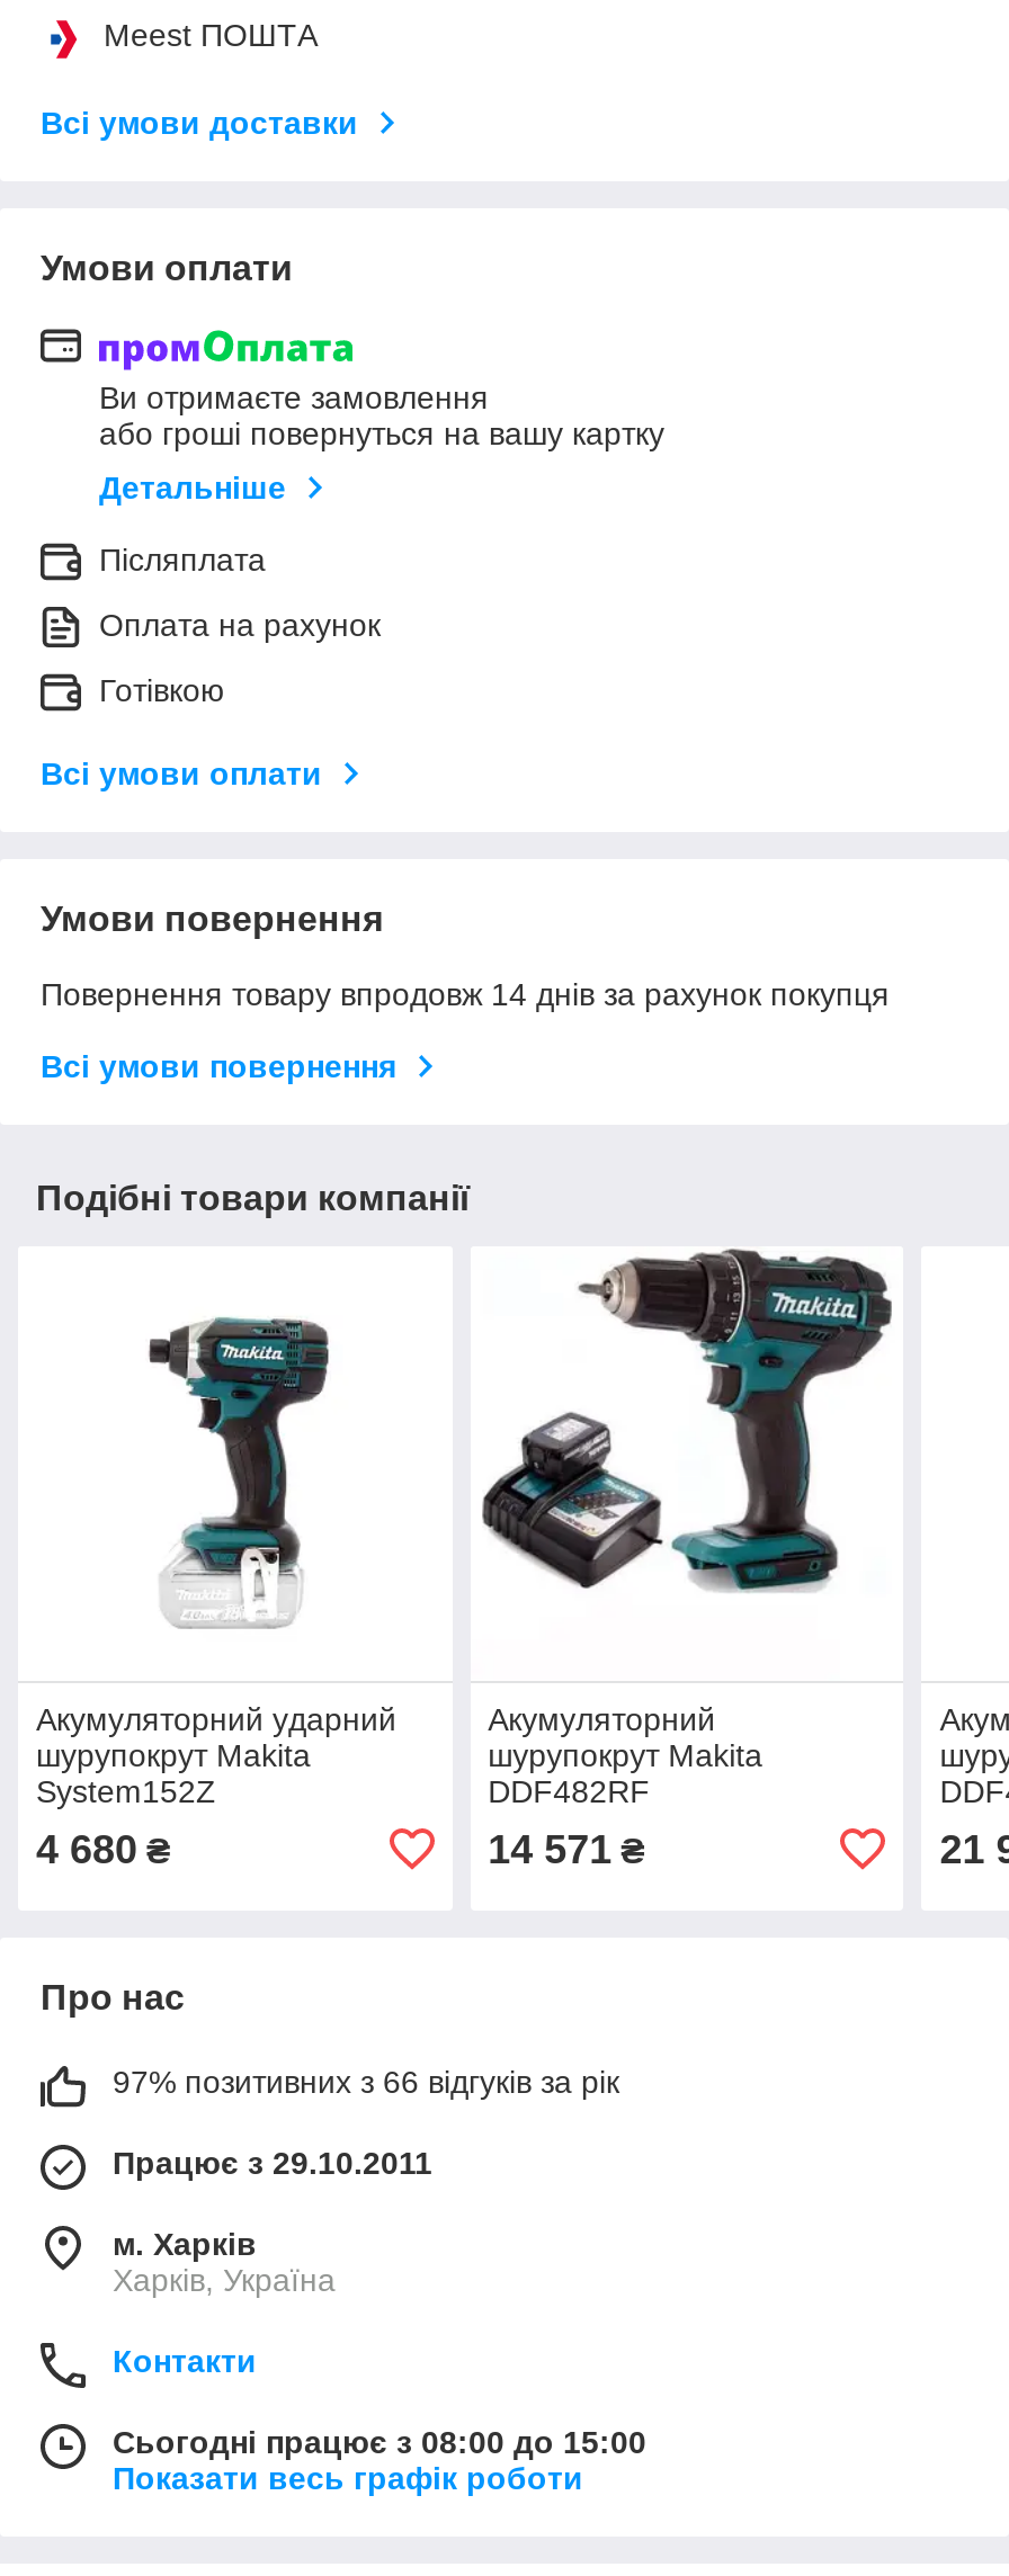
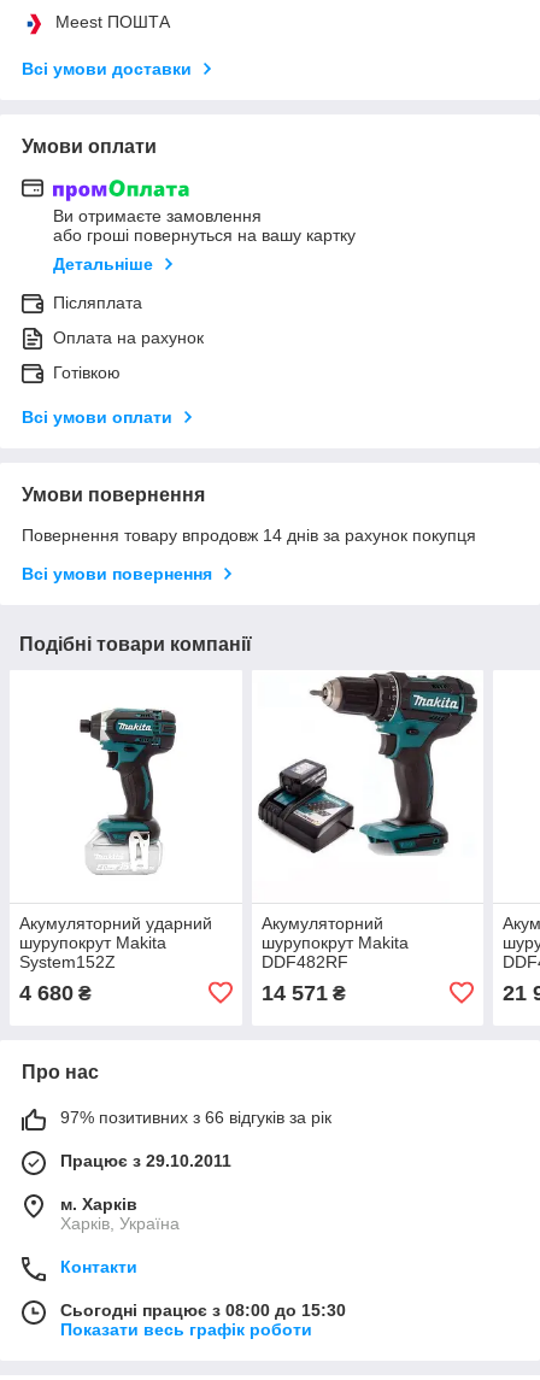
- Сьогодні працює з 08:00 до 15:00
+ Сьогодні працює з 08:00 до 15:30
